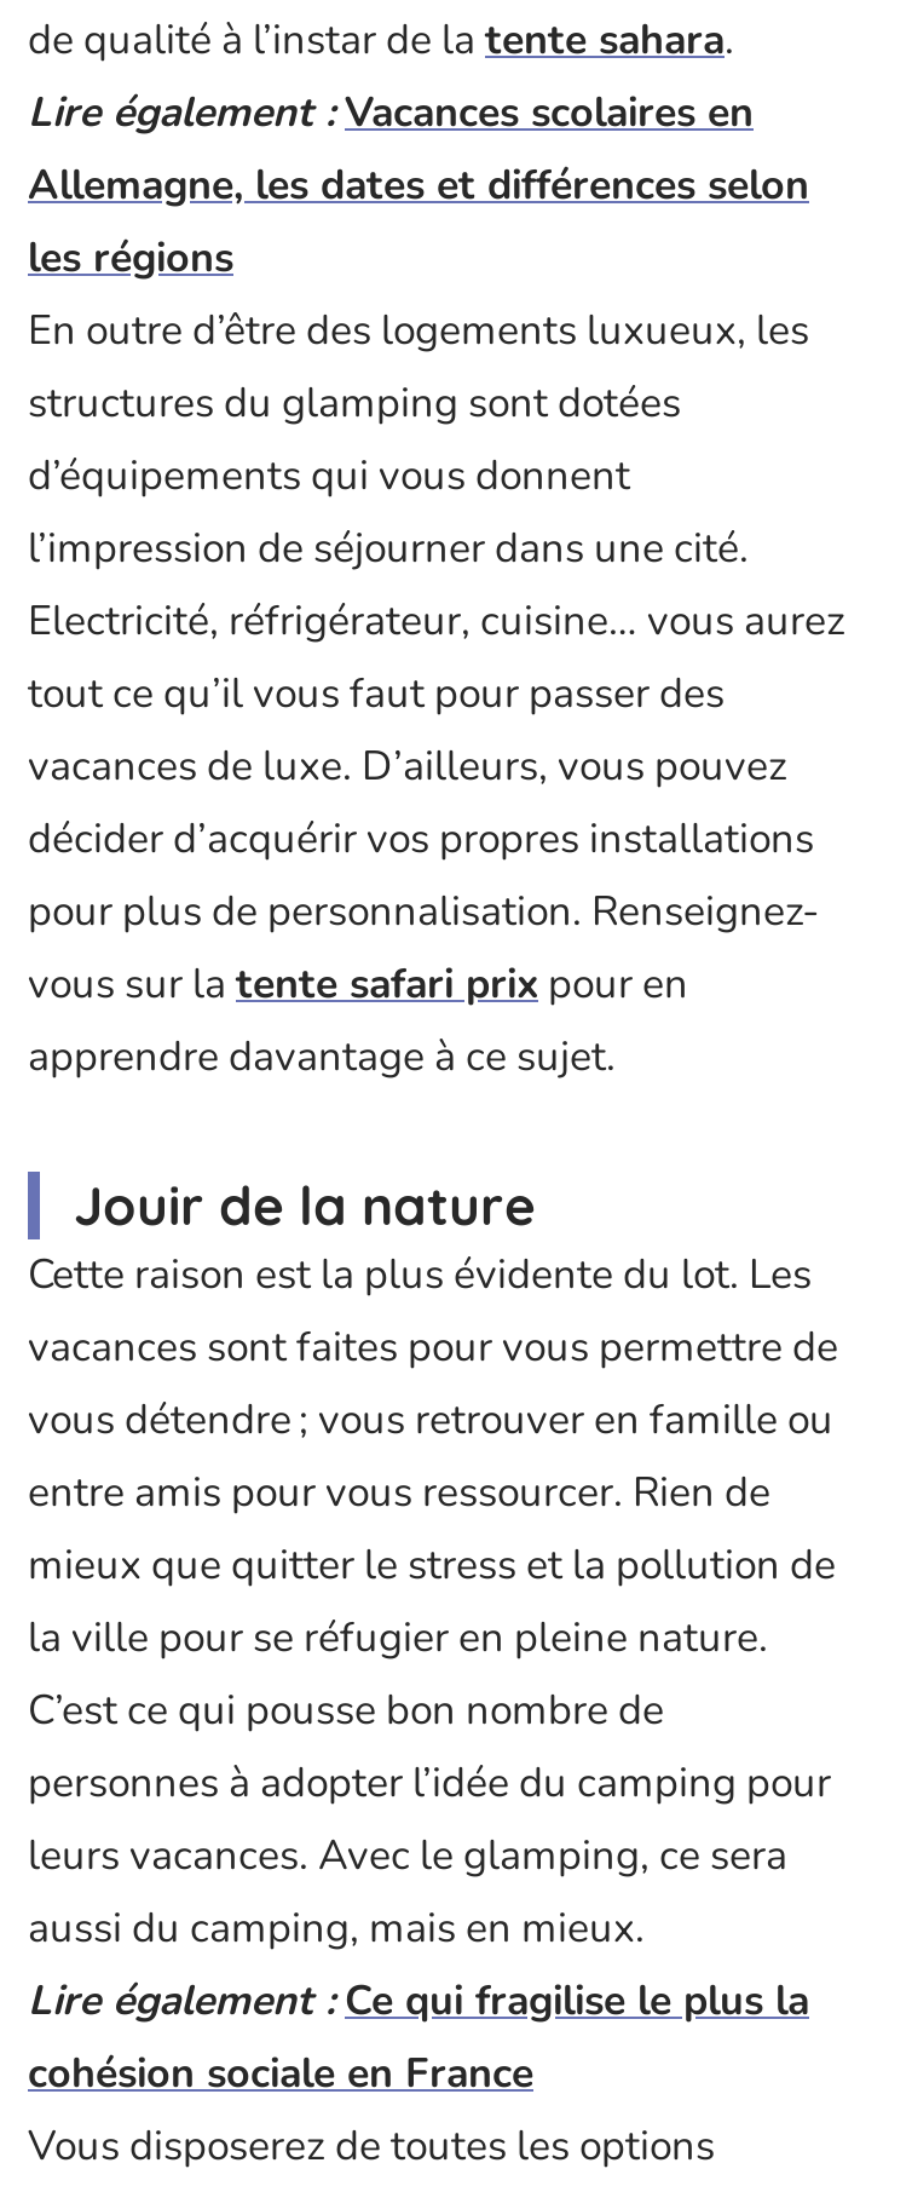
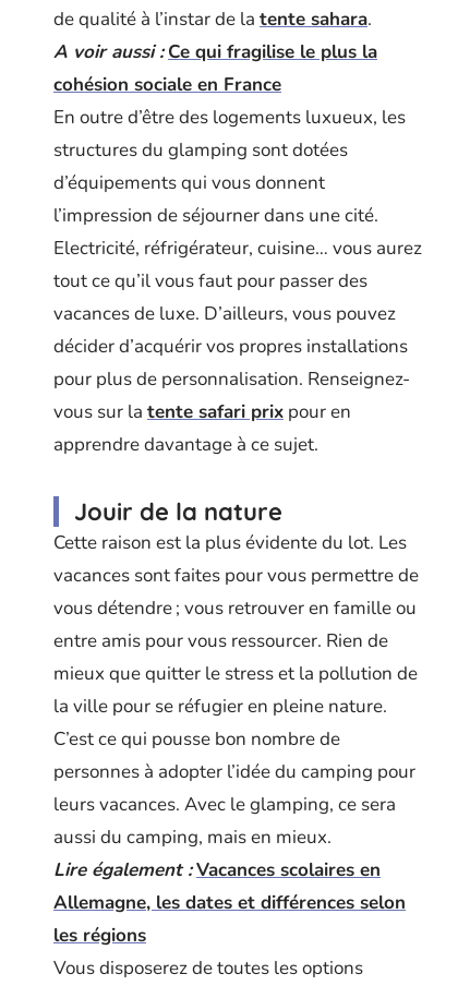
+ A voir aussi : Ce qui fragilise le plus la

moved down: Lire également : Vacances scolaires en | Allemagne, les dates et différences selon | les régions

moved up: En outre d’être des logements luxueux, les | structures du glamping sont dotées | d’équipements qui vous donnent | ... | leurs vacances. Avec le glamping, ce sera | aussi du camping, mais en mieux.

- Lire également : Ce qui fragilise le plus la

moved up: cohésion sociale en France
